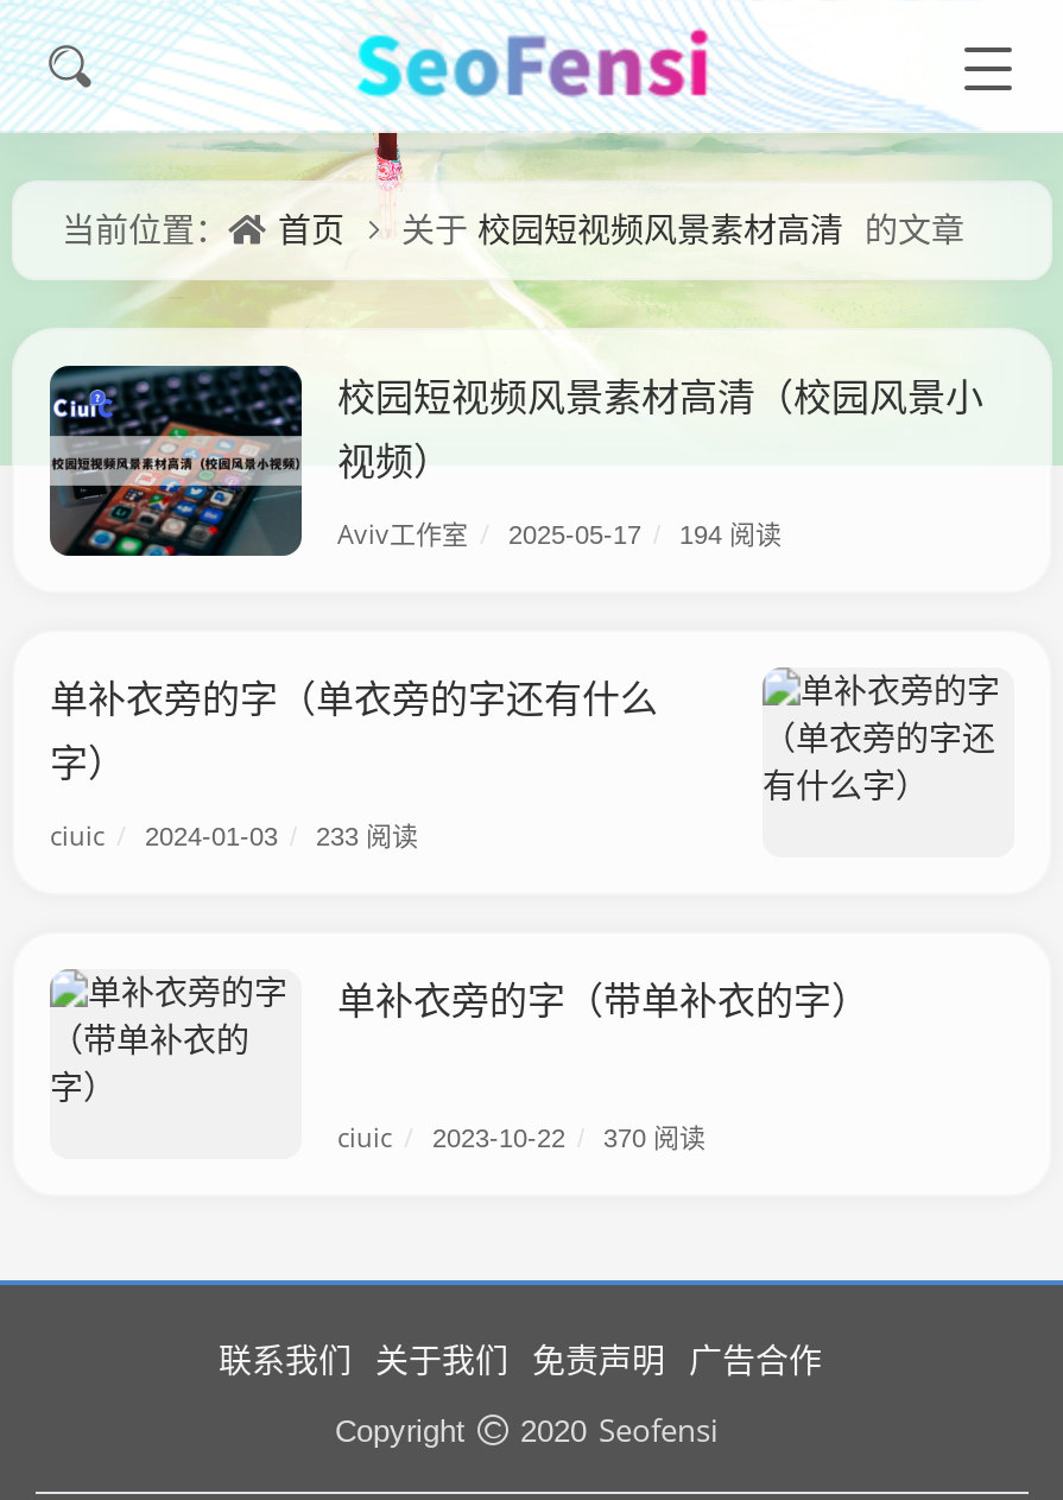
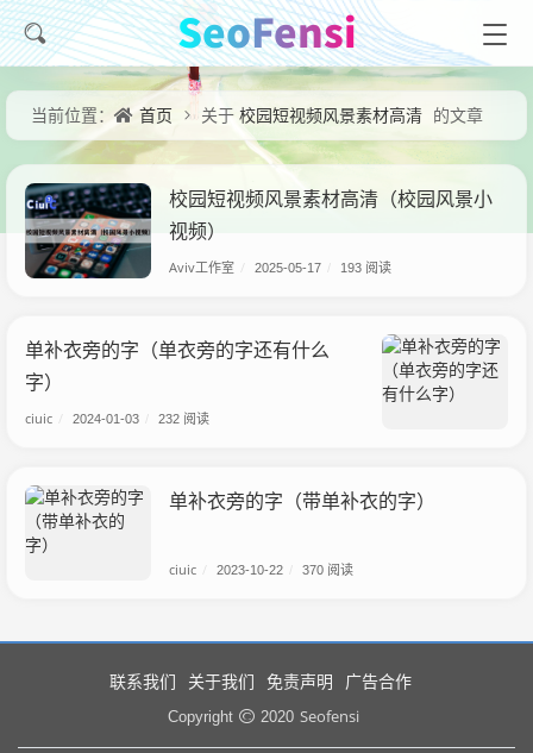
- Aviv工作室 / 2025-05-17 / 194 阅读
+ Aviv工作室 / 2025-05-17 / 193 阅读

- ciuic / 2024-01-03 / 233 阅读
+ ciuic / 2024-01-03 / 232 阅读
